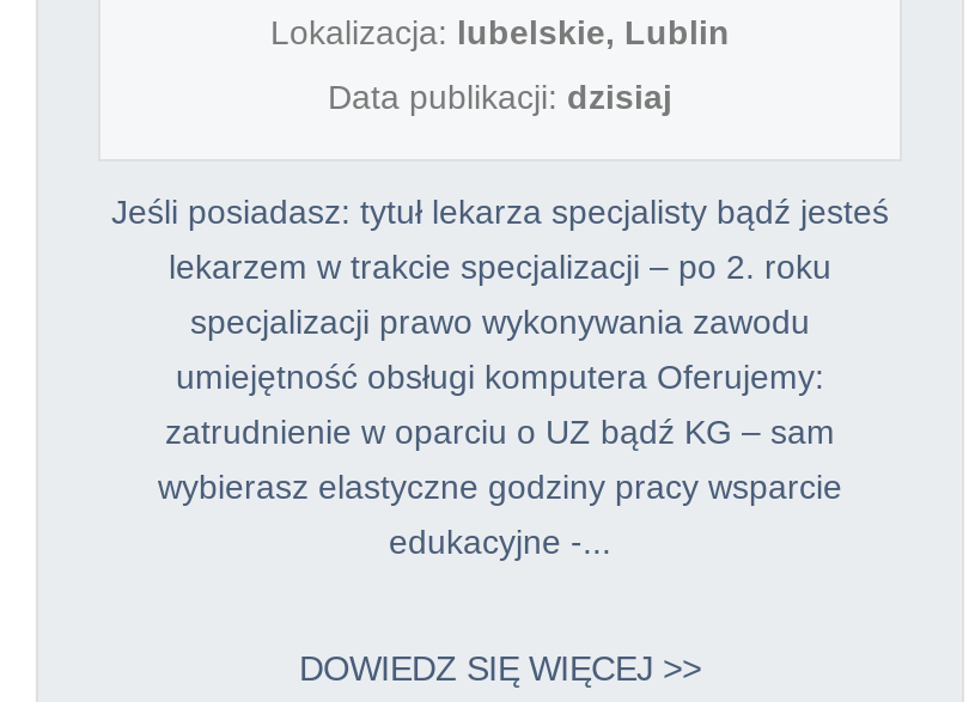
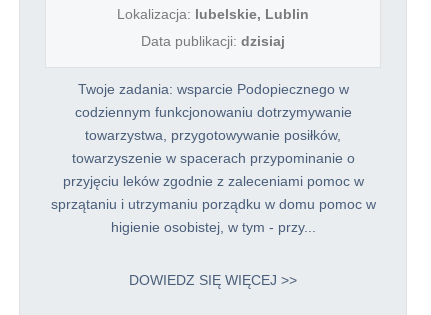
- Jeśli posiadasz: tytuł lekarza specjalisty bądź jesteś
- lekarzem w trakcie specjalizacji – po 2. roku
- specjalizacji prawo wykonywania zawodu
- umiejętność obsługi komputera Oferujemy:
- zatrudnienie w oparciu o UZ bądź KG – sam
- wybierasz elastyczne godziny pracy wsparcie
- edukacyjne -...
+ Twoje zadania: wsparcie Podopiecznego w
+ codziennym funkcjonowaniu dotrzymywanie
+ towarzystwa, przygotowywanie posiłków,
+ towarzyszenie w spacerach przypominanie o
+ przyjęciu leków zgodnie z zaleceniami pomoc w
+ sprzątaniu i utrzymaniu porządku w domu pomoc w
+ higienie osobistej, w tym - przy...
